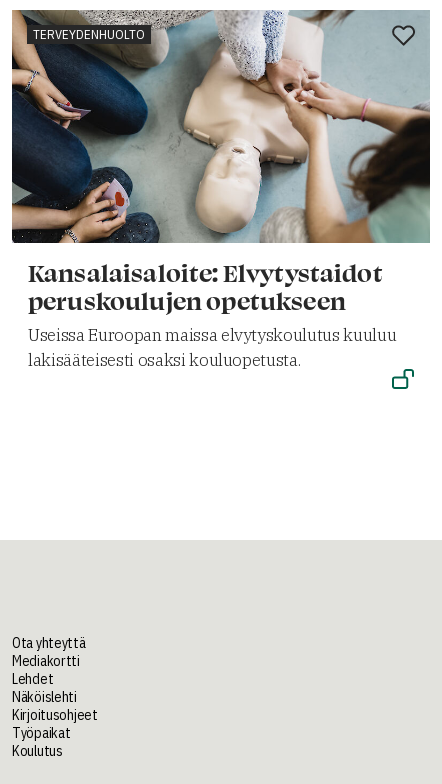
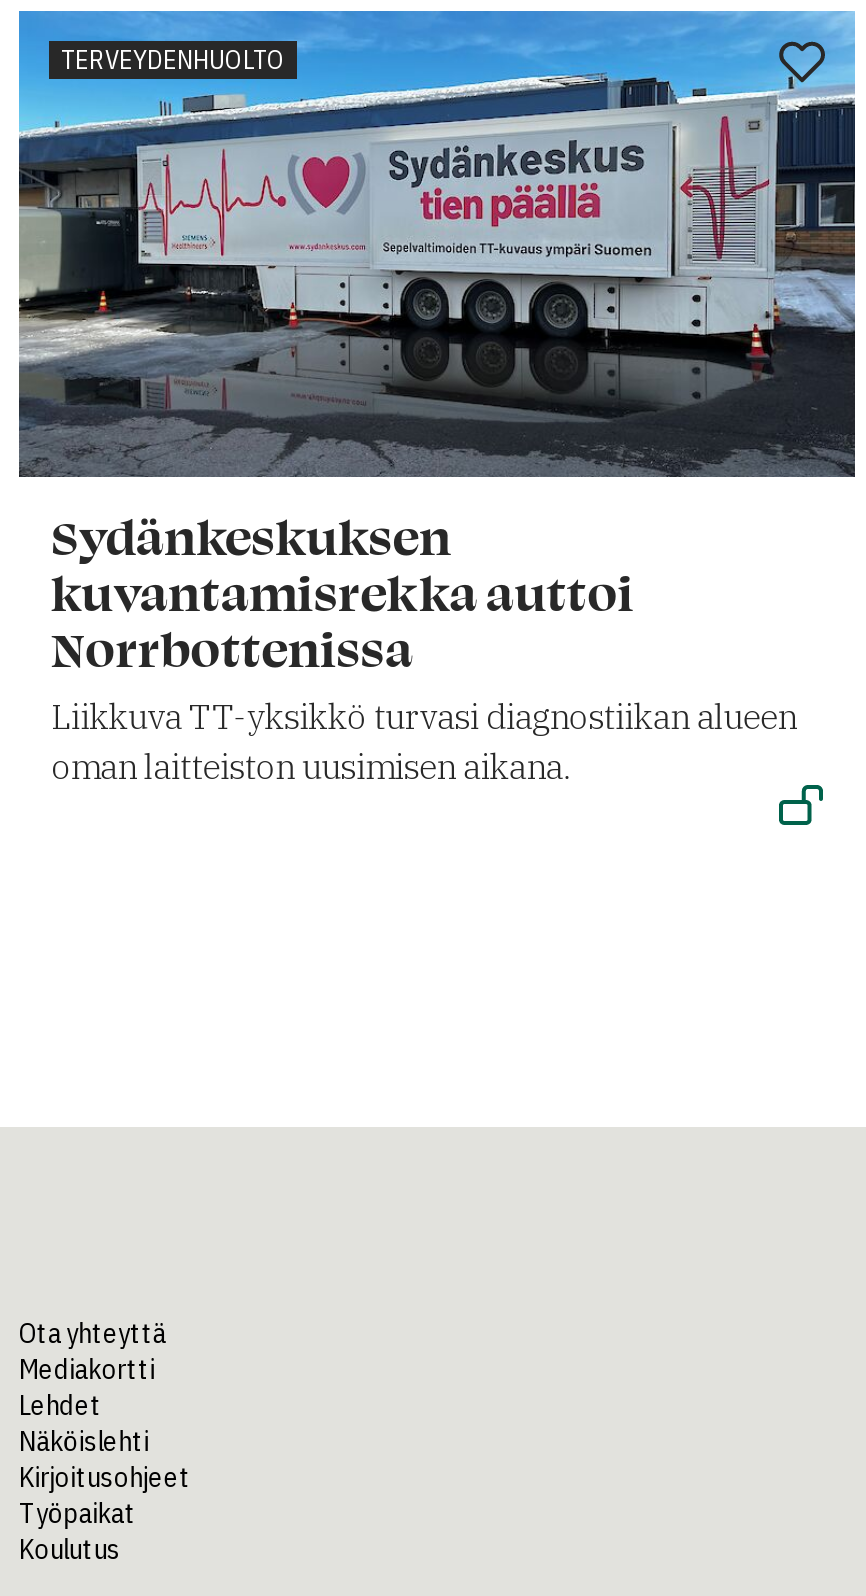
- [image]
- Kansalaisaloite: Elvytystaidot
- peruskoulujen opetukseen
- Useissa Euroopan maissa elvytyskoulutus kuuluu
- lakisääteisesti osaksi kouluopetusta.
+ [image]
+ Sydänkeskuksen
+ kuvantamisrekka auttoi
+ Norrbottenissa
+ Liikkuva TT-yksikkö turvasi diagnostiikan alueen
+ oman laitteiston uusimisen aikana.
